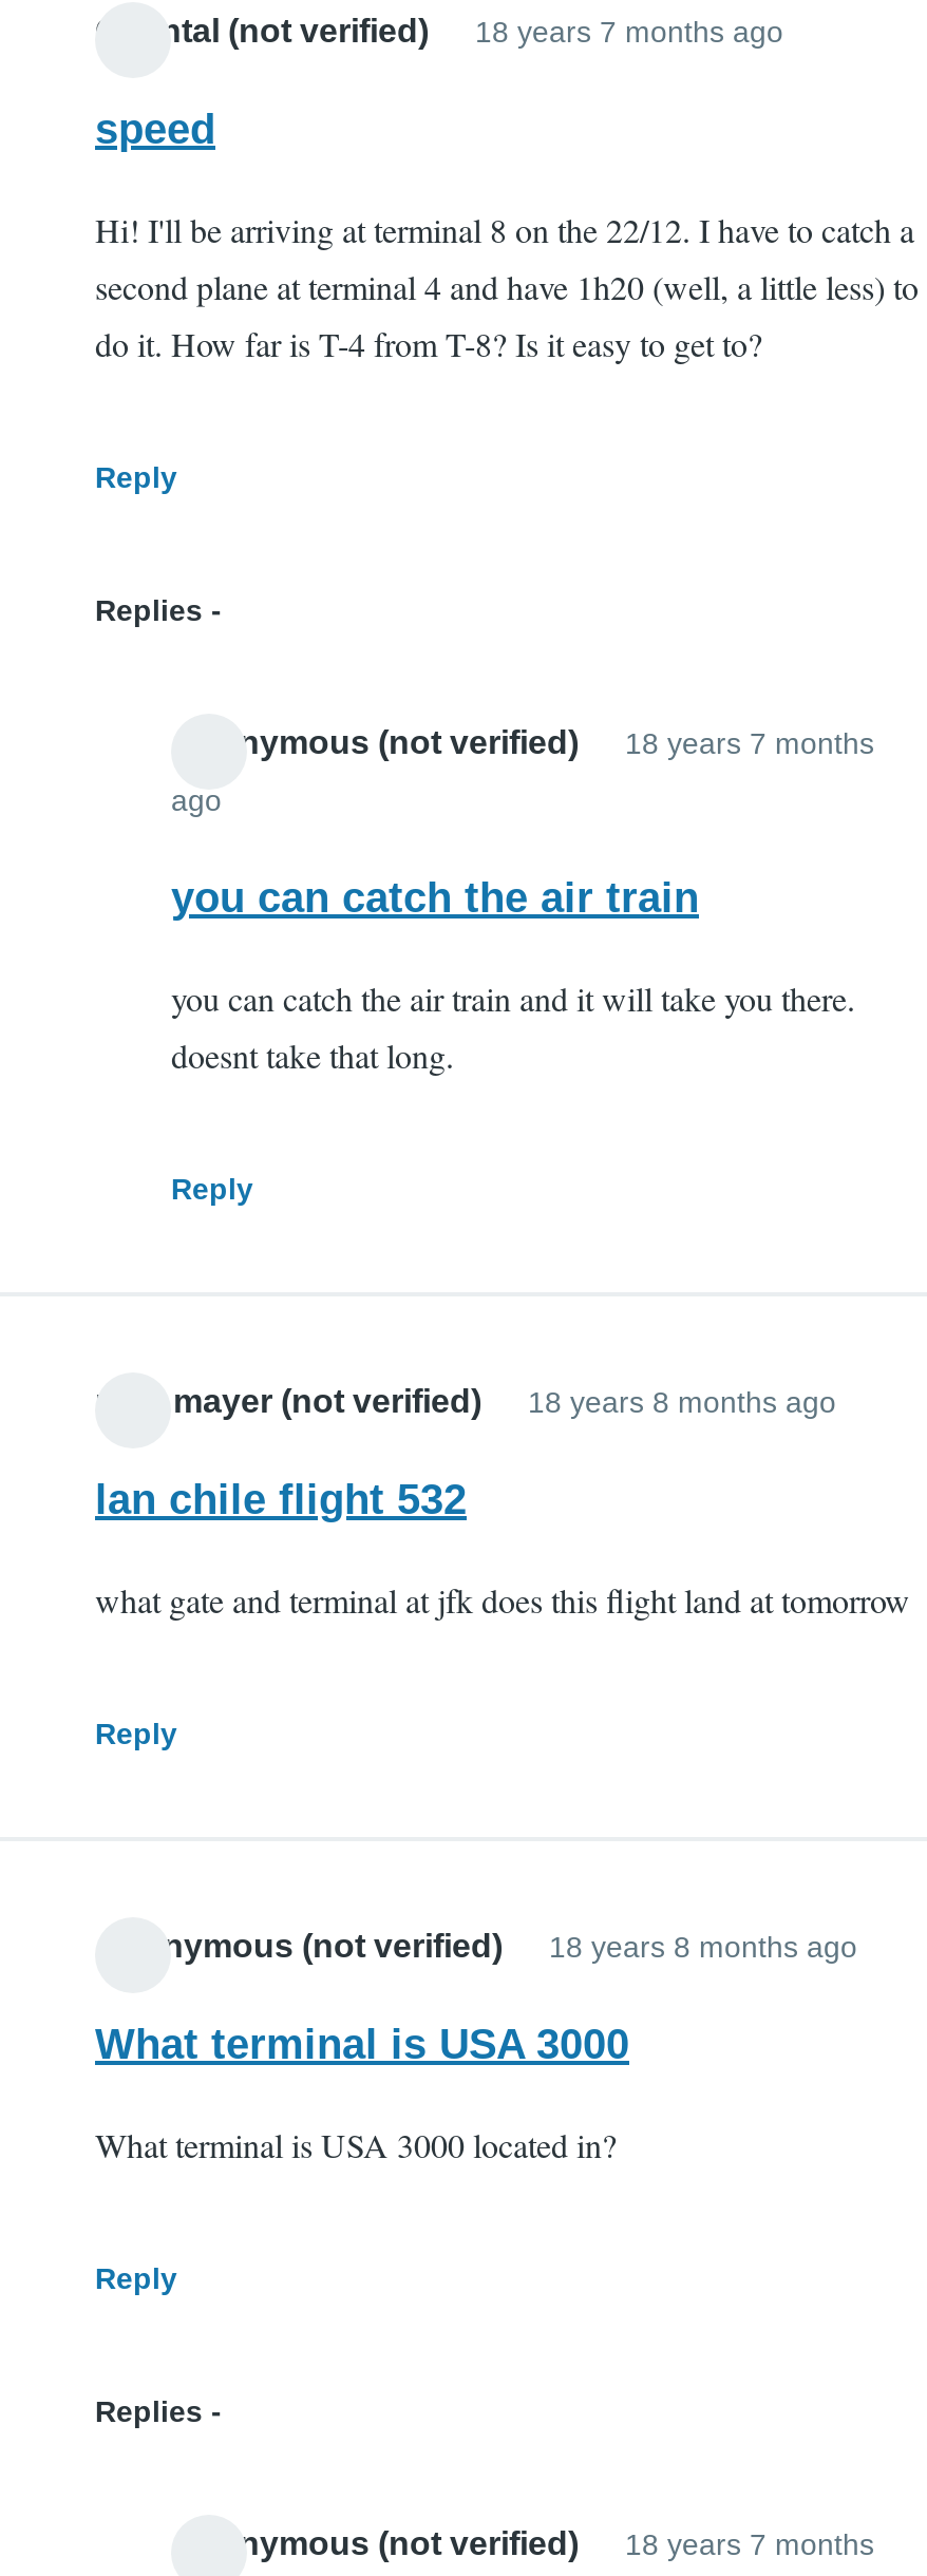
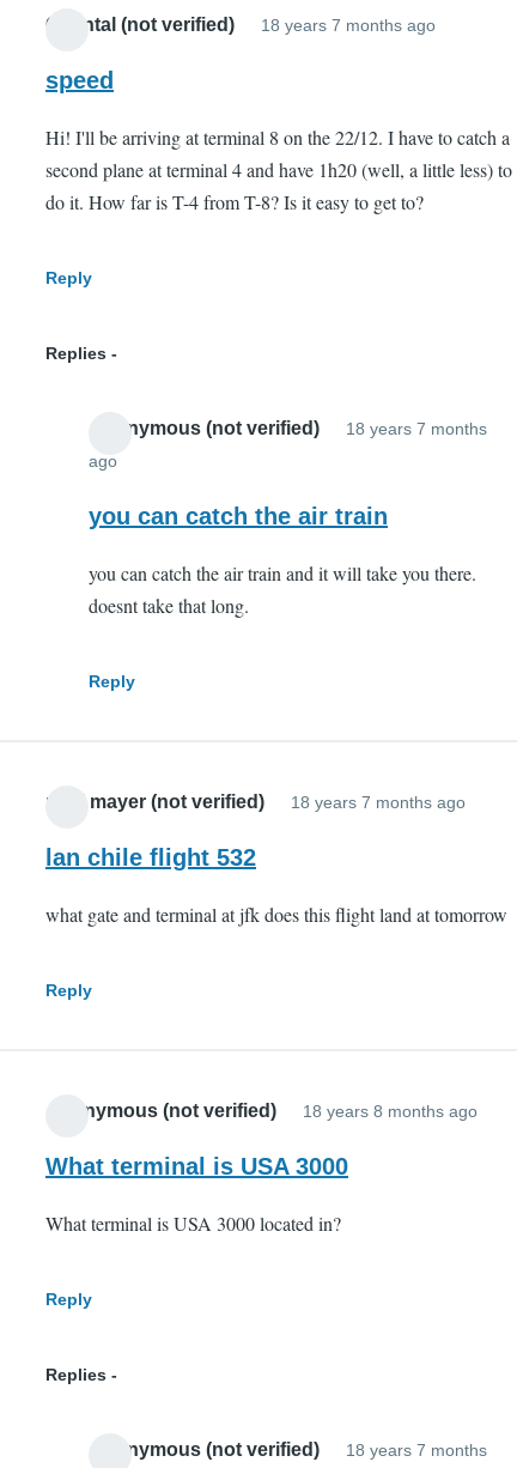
- 18 years 8 months ago
+ 18 years 7 months ago
